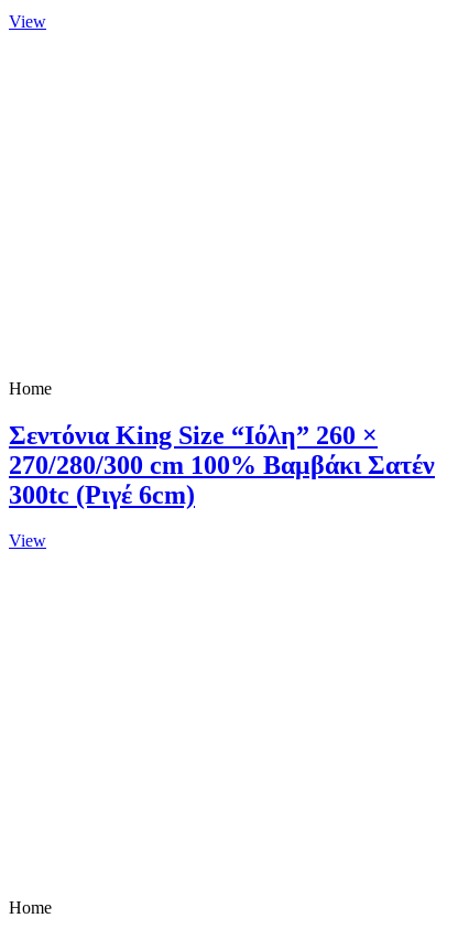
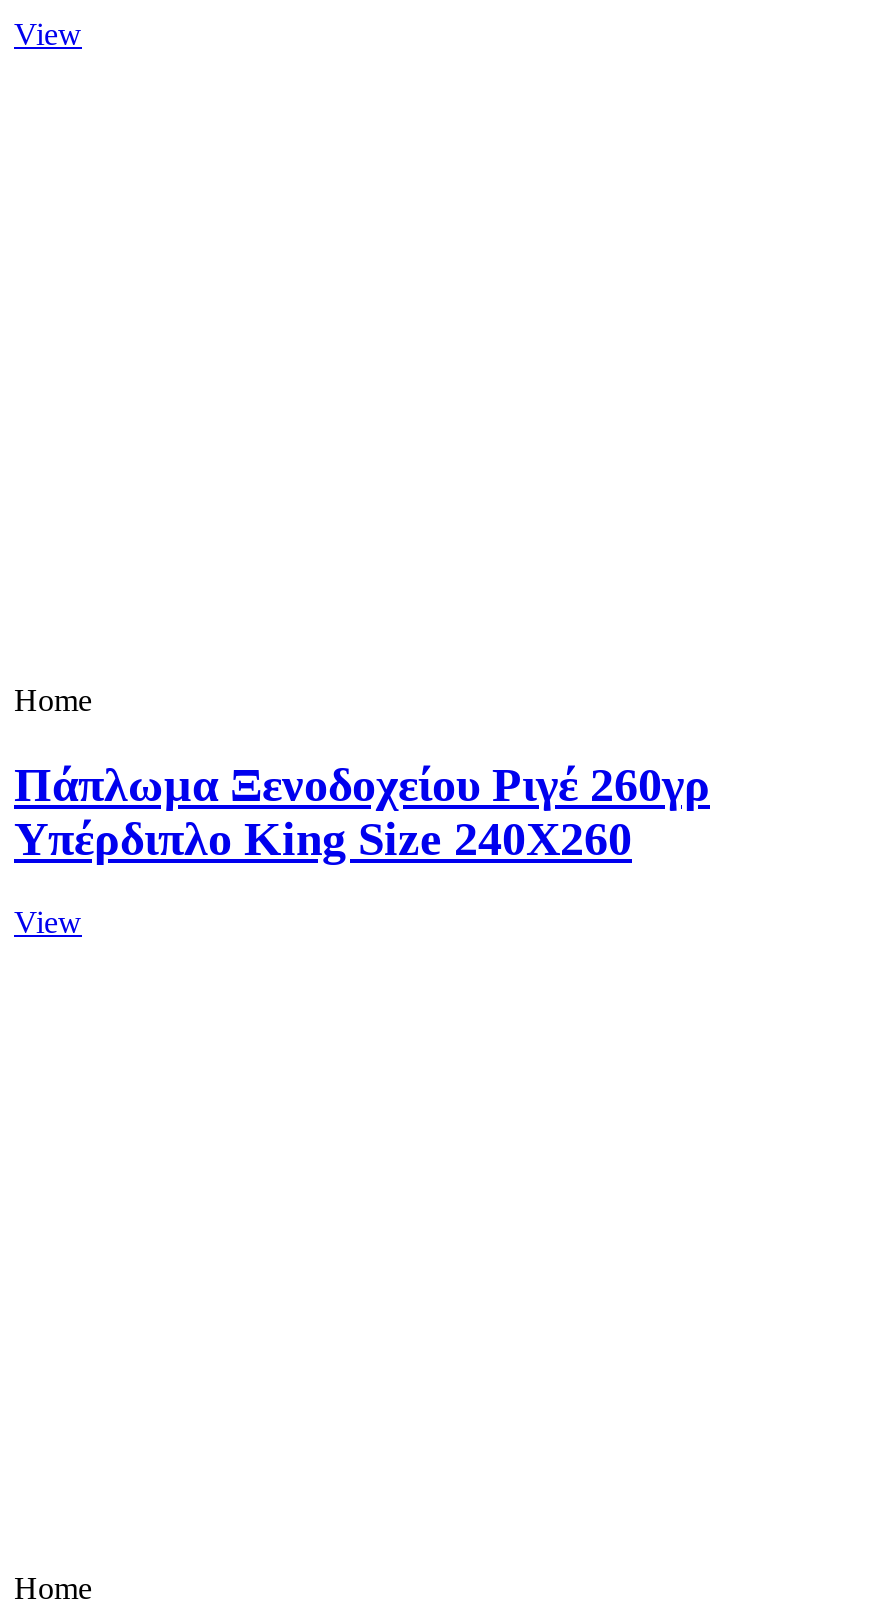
- Σεντόνια King Size “Ιόλη” 260 ×
- 270/280/300 cm 100% Βαμβάκι Σατέν
- 300tc (Ριγέ 6cm)
+ Πάπλωμα Ξενοδοχείου Ριγέ 260γρ
+ Υπέρδιπλο King Size 240X260
